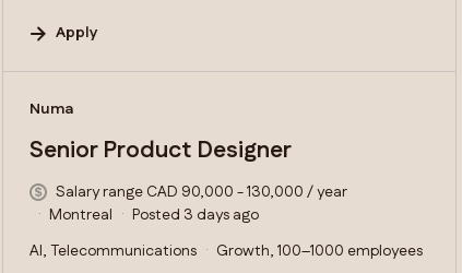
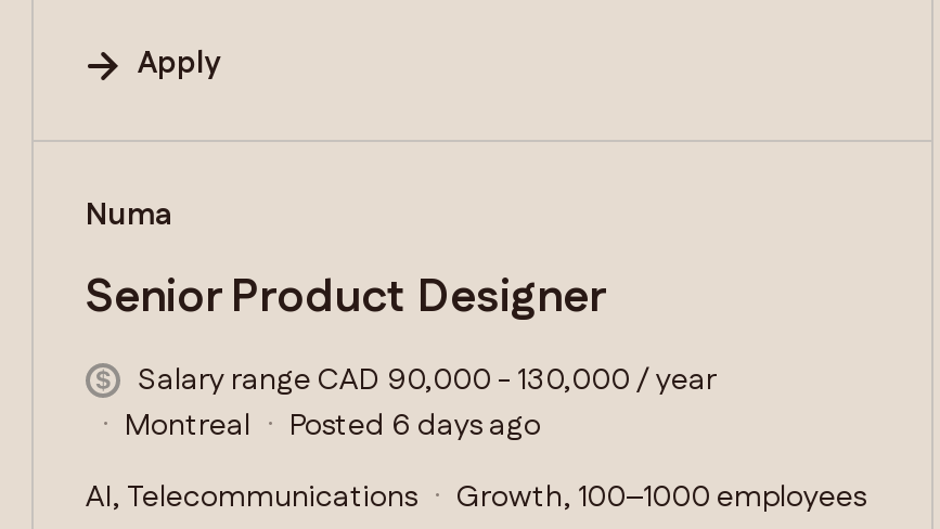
- Posted 3 days ago
+ Posted 6 days ago
